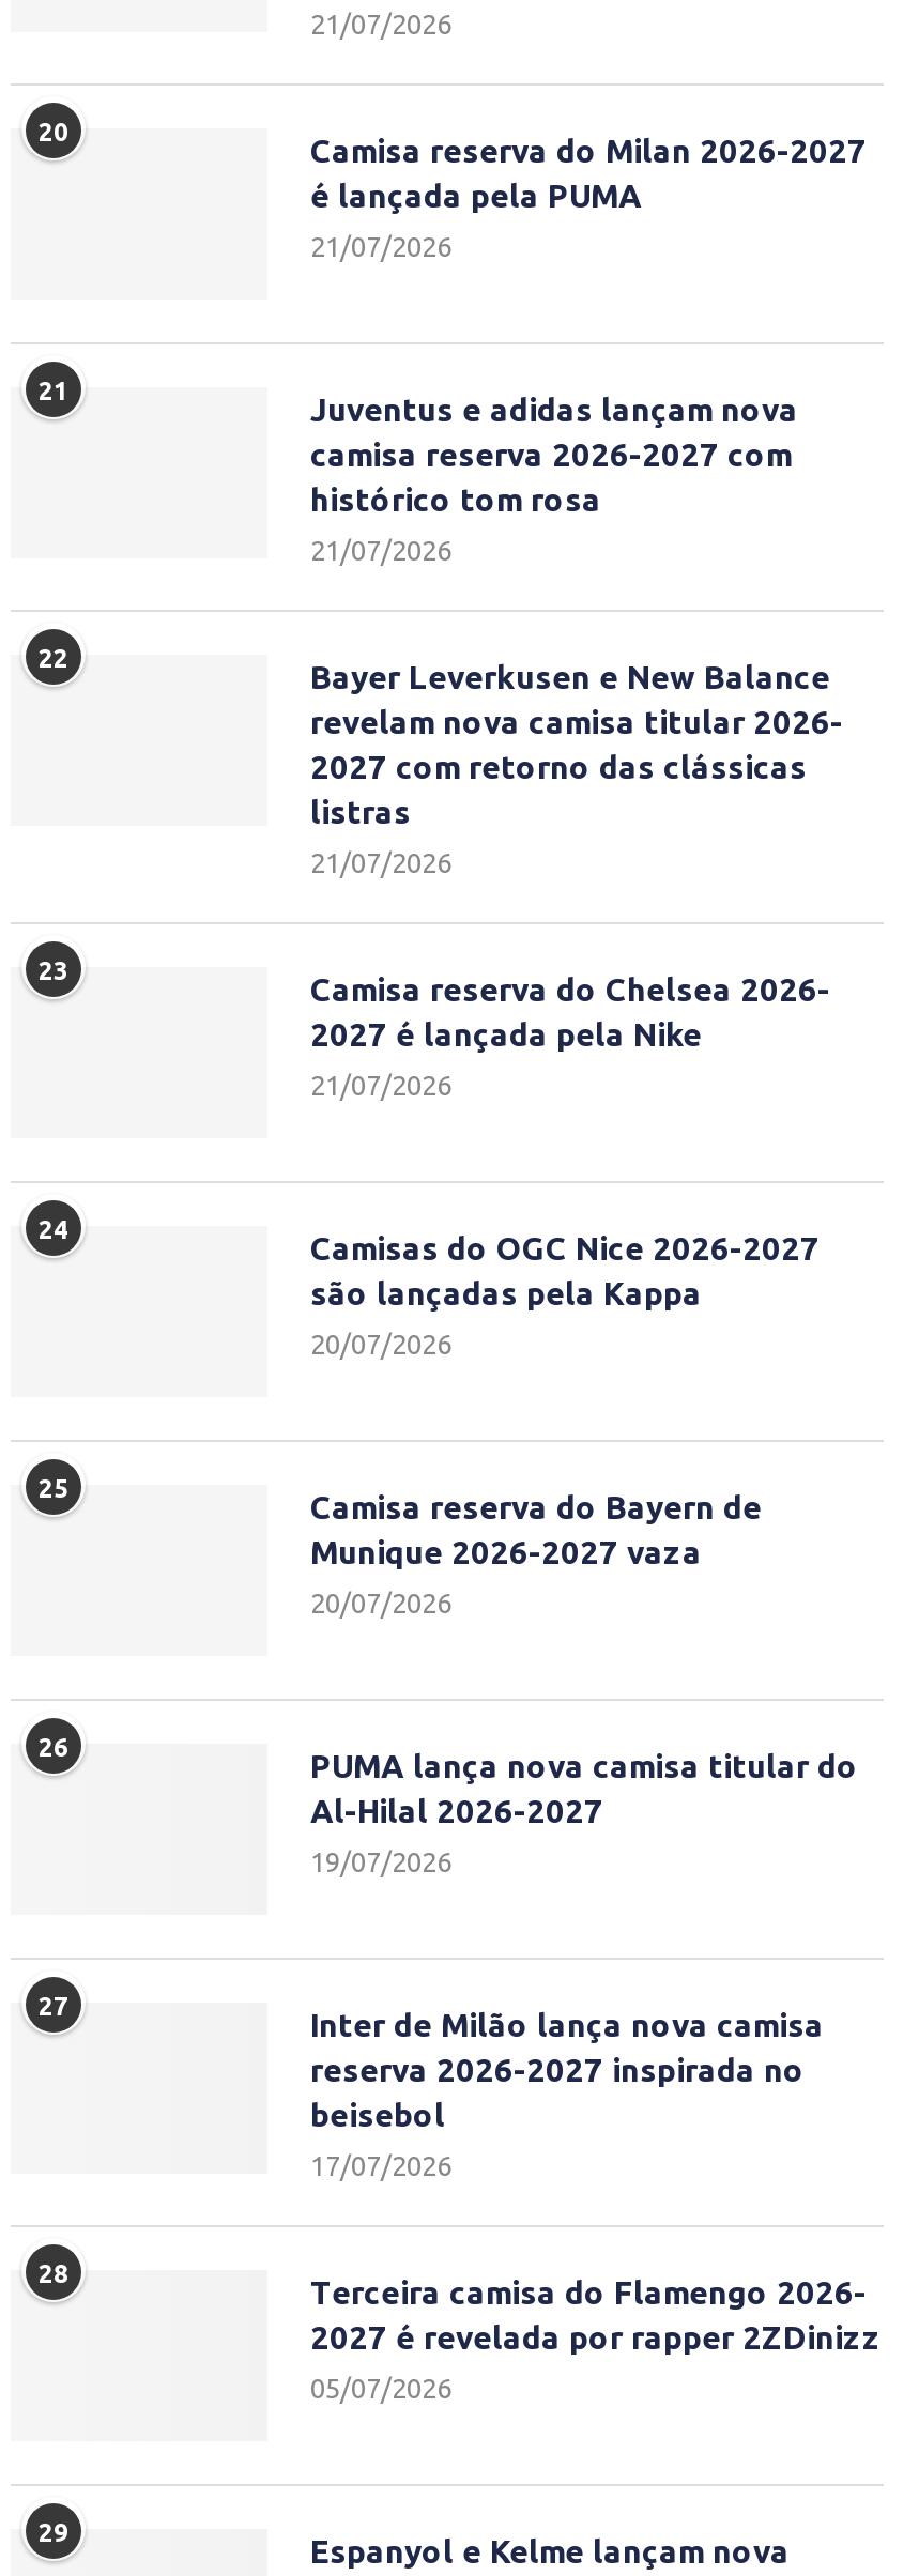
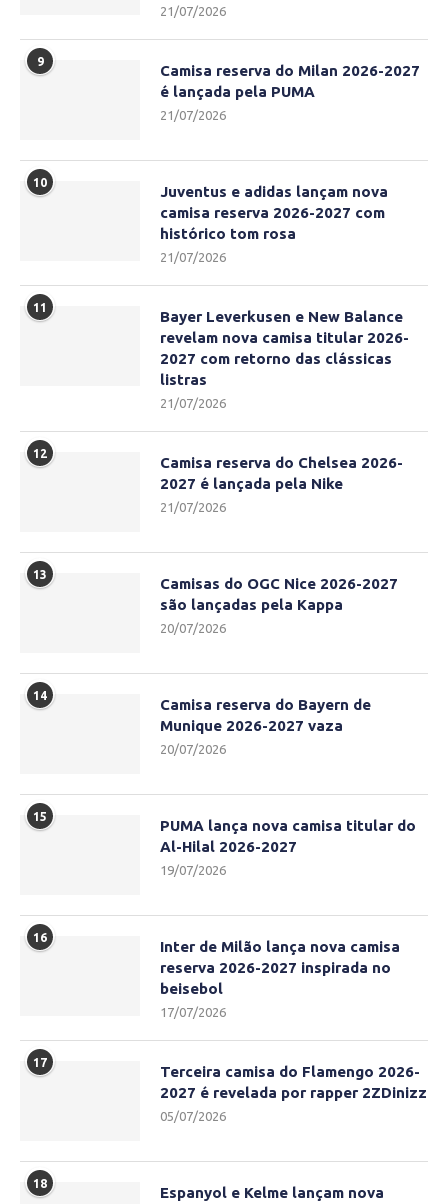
- 20
+ 9

- 21
+ 10

- 22
+ 11

- 23
+ 12

- 24
+ 13

- 25
+ 14

- 26
+ 15

- 27
+ 16

- 28
+ 17

- 29
+ 18
